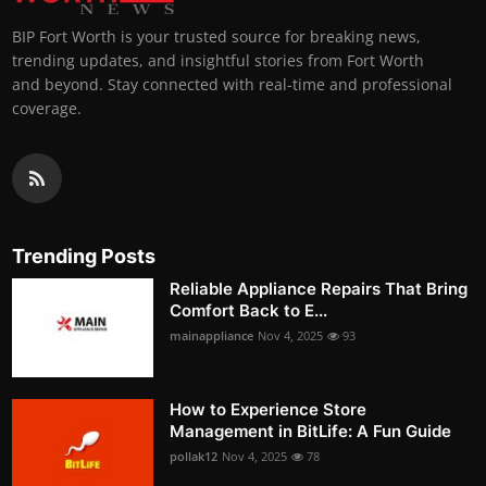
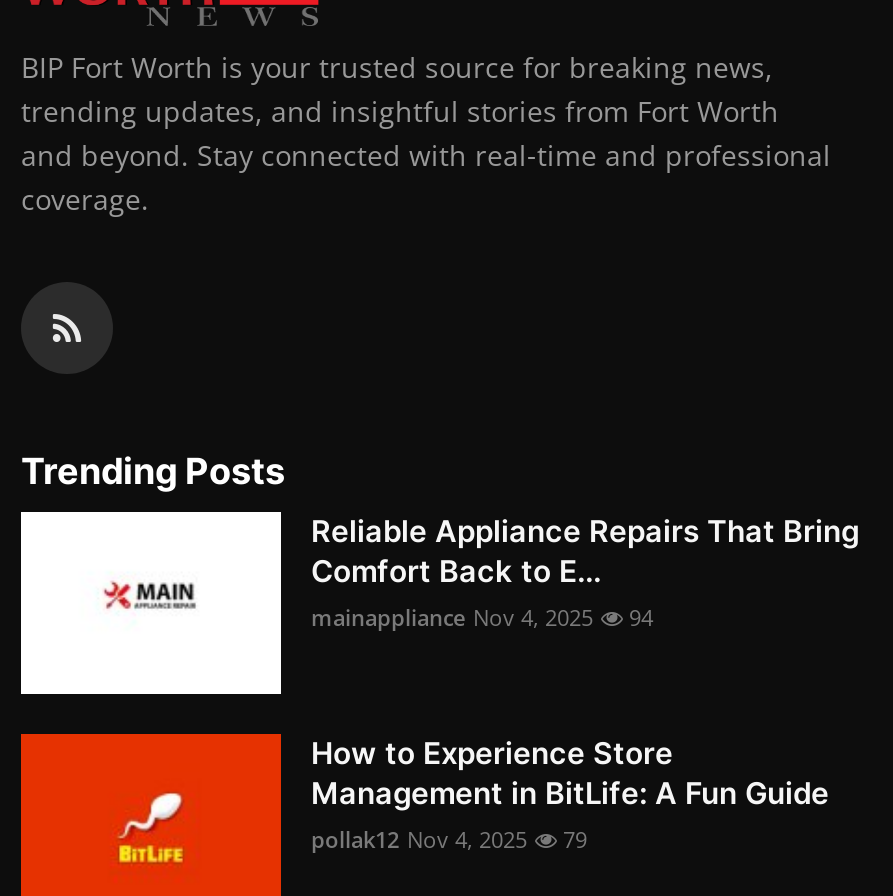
- mainappliance Nov 4, 2025 93
+ mainappliance Nov 4, 2025 94

- pollak12 Nov 4, 2025 78
+ pollak12 Nov 4, 2025 79
